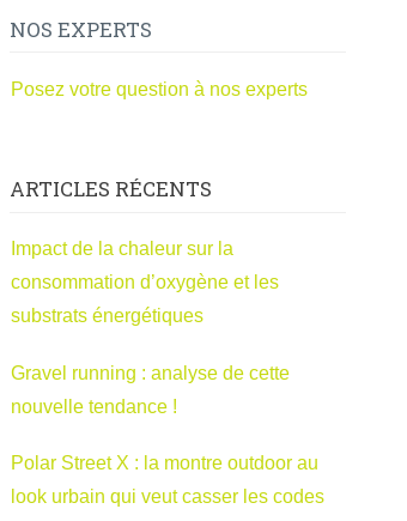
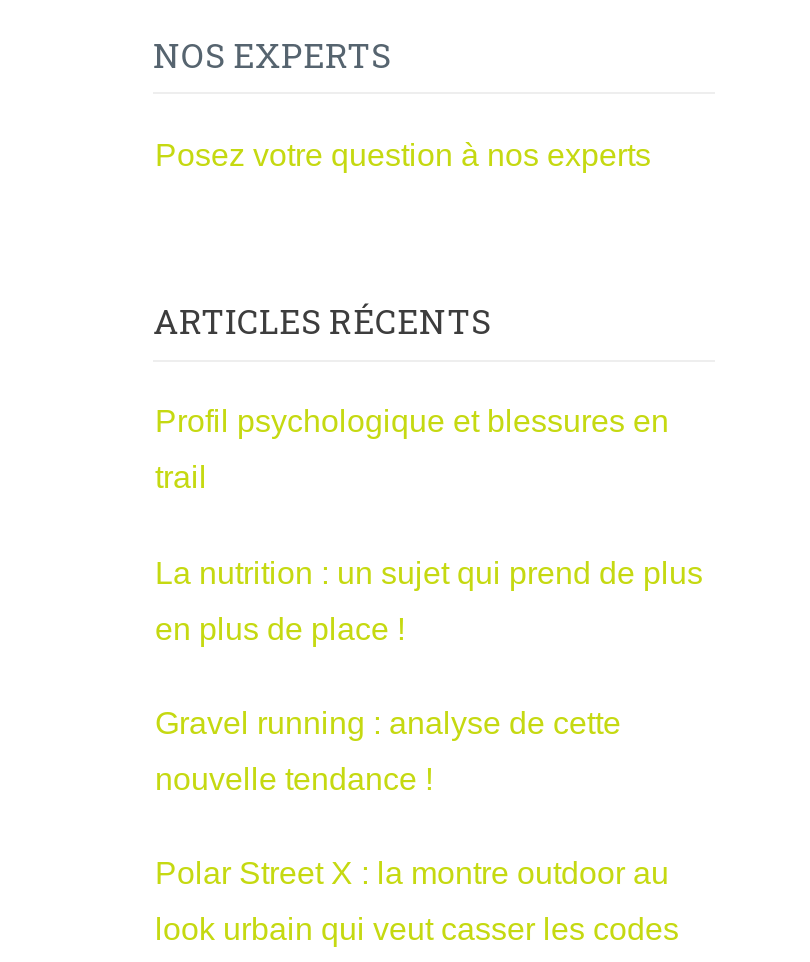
- Impact de la chaleur sur la
- consommation d’oxygène et les
- substrats énergétiques
+ Profil psychologique et blessures en
+ trail
+ La nutrition : un sujet qui prend de plus
+ en plus de place !
